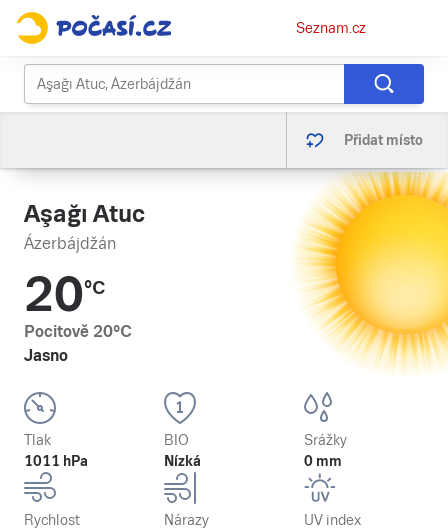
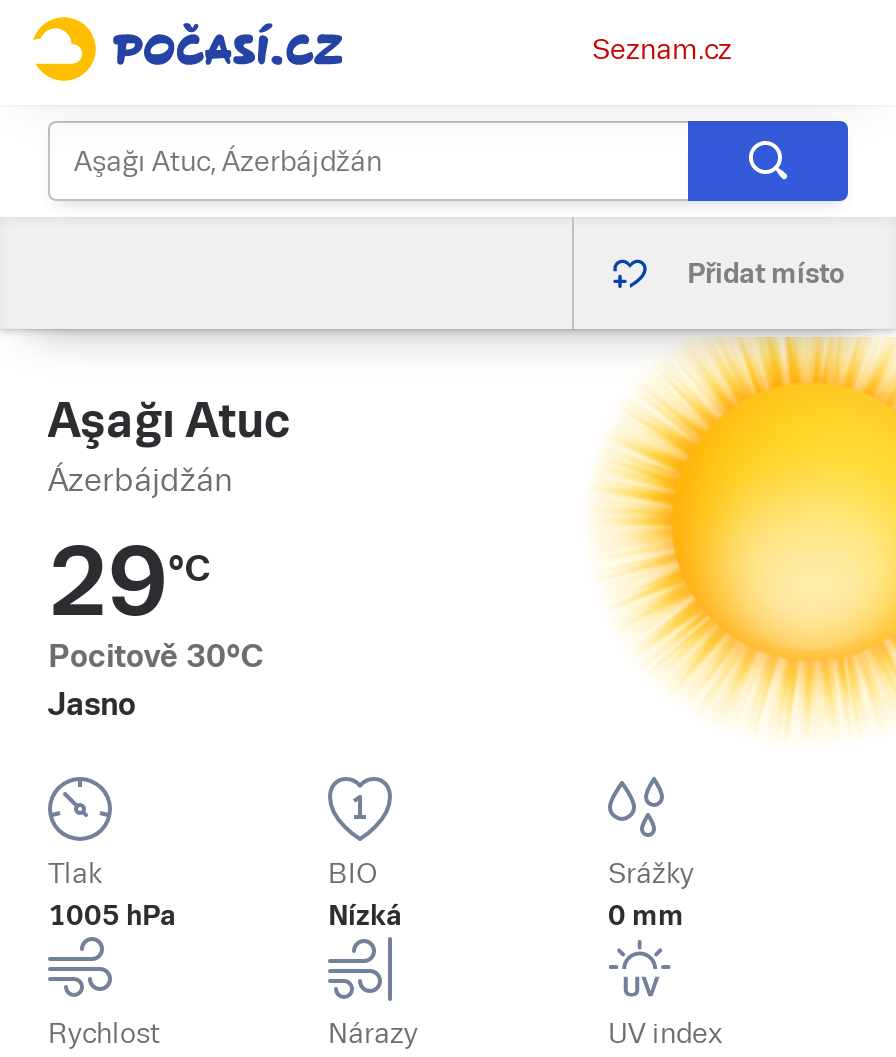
- 20°C
+ 29°C

- Pocitově 20°C
+ Pocitově 30°C

- 1011 hPa
+ 1005 hPa
